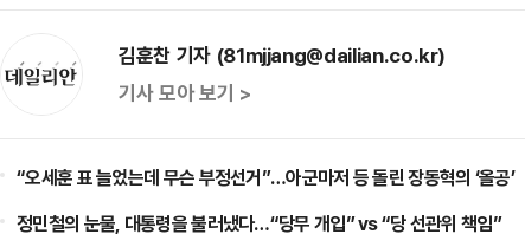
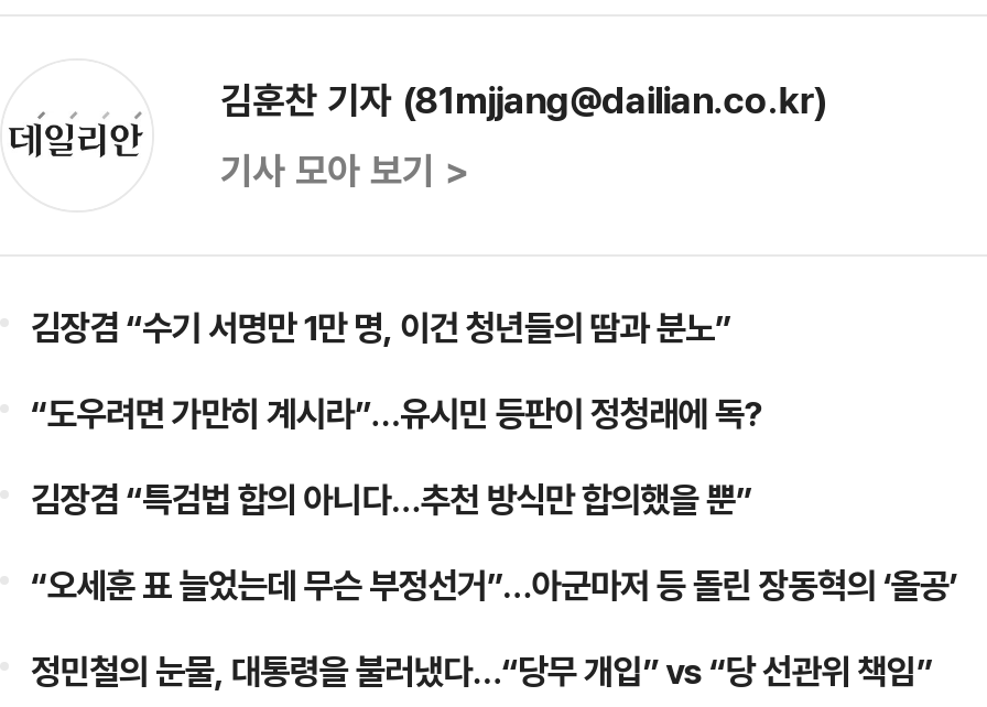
+ 김장겸 “수기 서명만 1만 명, 이건 청년들의 땀과 분노”
+ “도우려면 가만히 계시라”…유시민 등판이 정청래에 독?
+ 김장겸 “특검법 합의 아니다…추천 방식만 합의했을 뿐”
